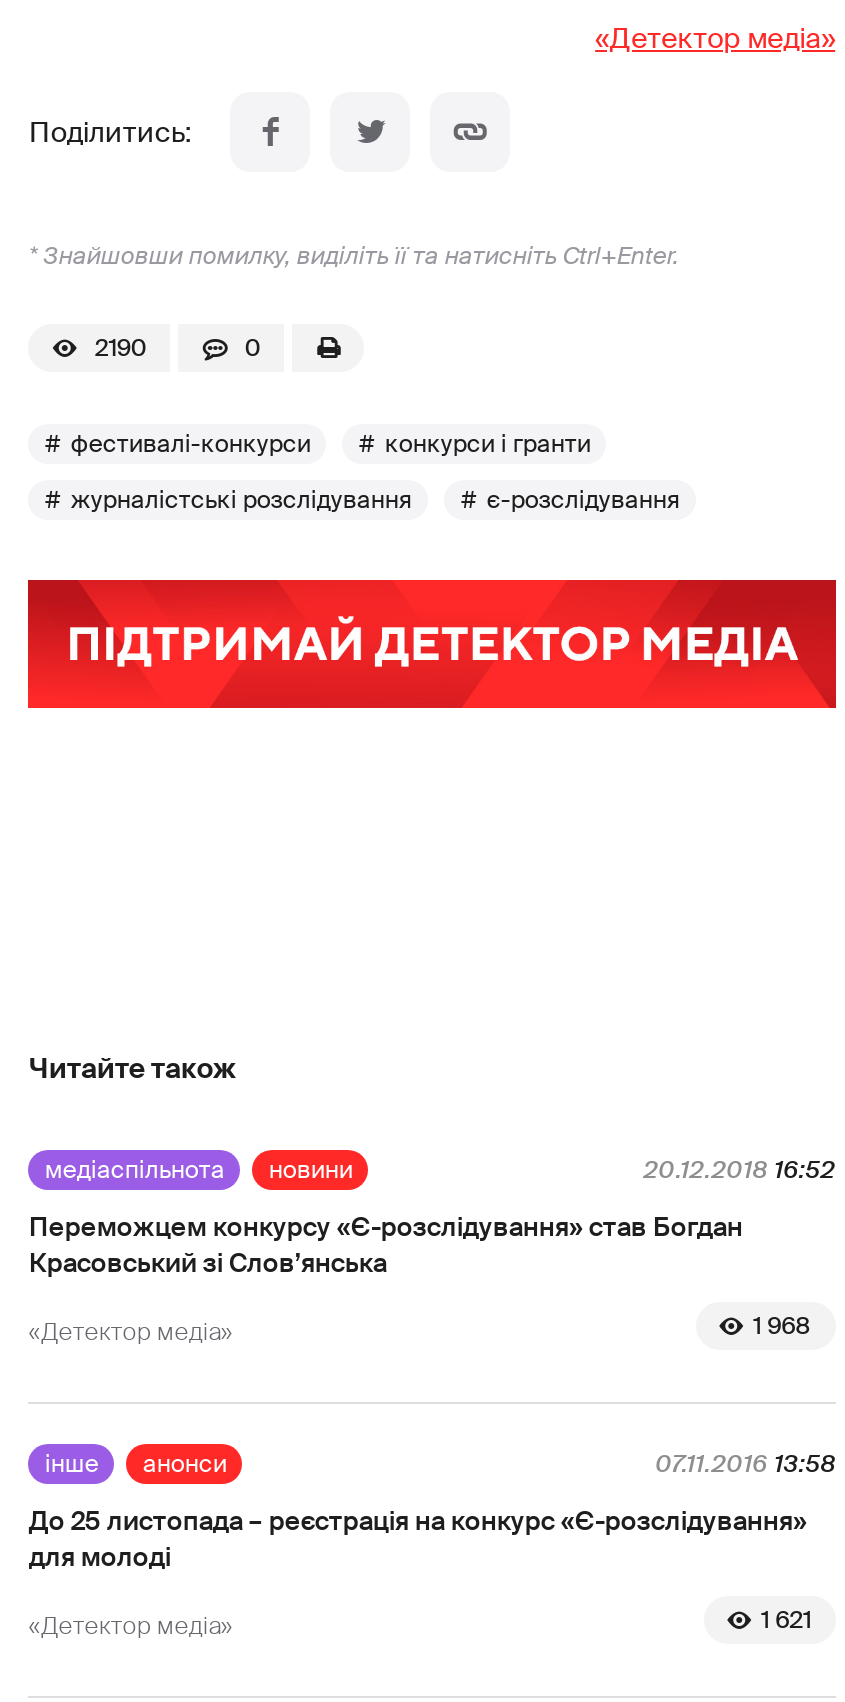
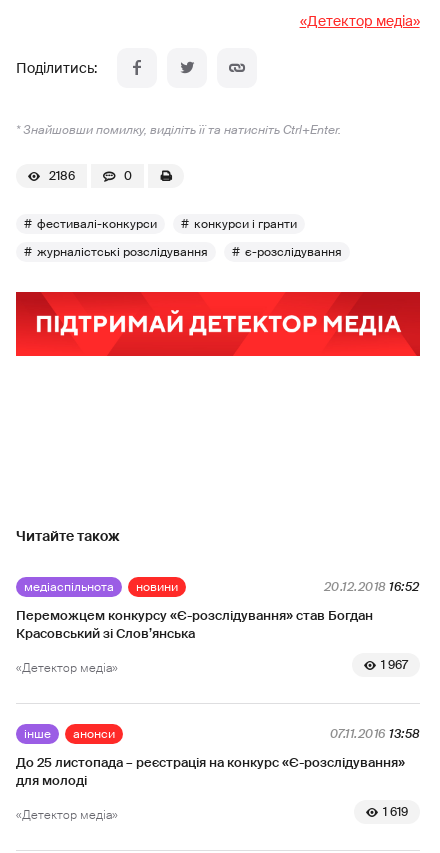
- 2190
+ 2186

- 1 968
+ 1 967

- 1 621
+ 1 619
